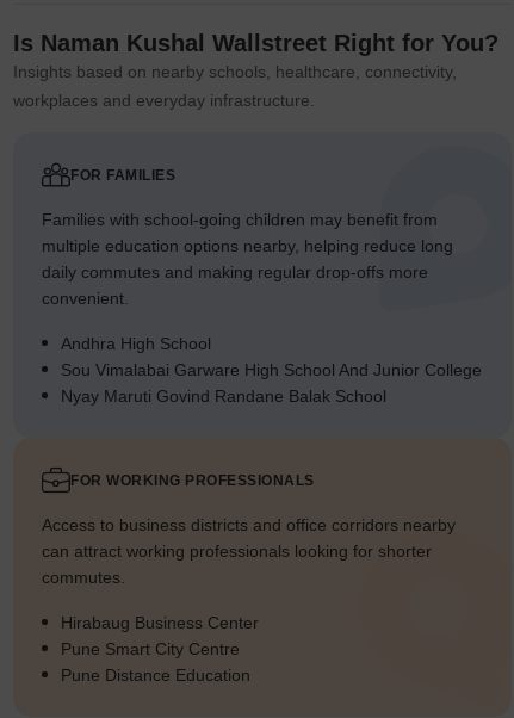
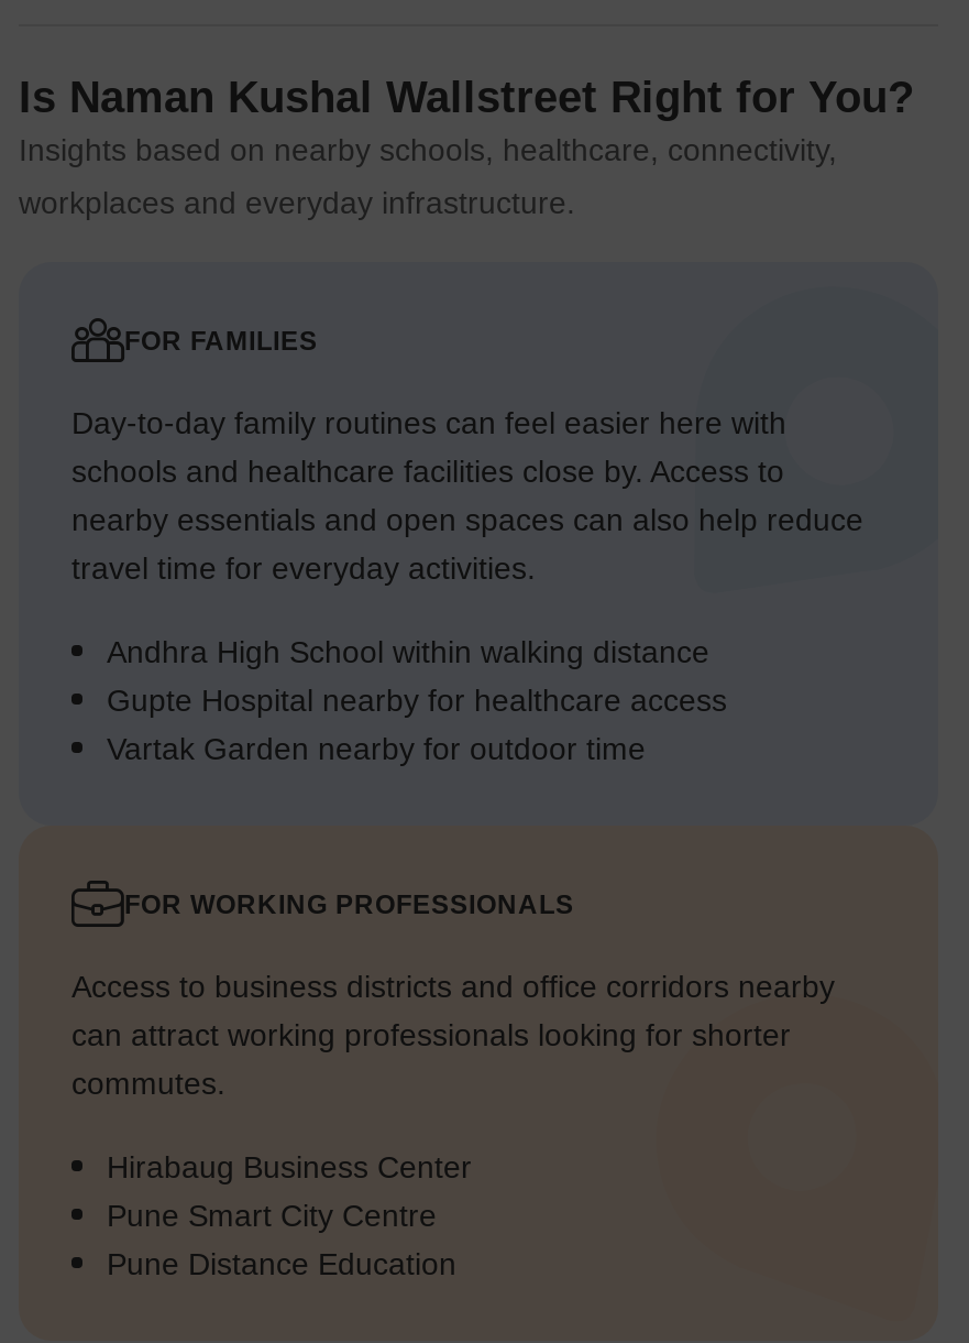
- Families with school-going children may benefit from
- multiple education options nearby, helping reduce long
- daily commutes and making regular drop-offs more
- convenient.
+ Day-to-day family routines can feel easier here with
+ schools and healthcare facilities close by. Access to
+ nearby essentials and open spaces can also help reduce
+ travel time for everyday activities.

- Andhra High School
- Sou Vimalabai Garware High School And Junior College
- Nyay Maruti Govind Randane Balak School
+ Andhra High School within walking distance
+ Gupte Hospital nearby for healthcare access
+ Vartak Garden nearby for outdoor time
